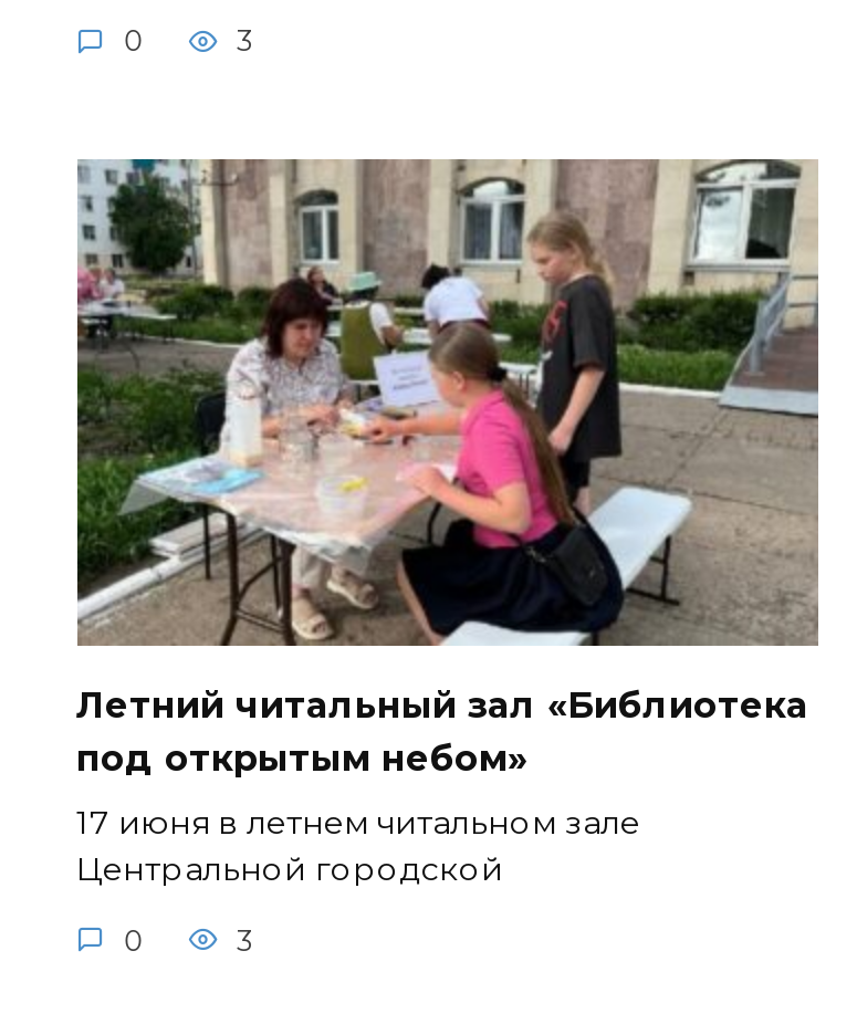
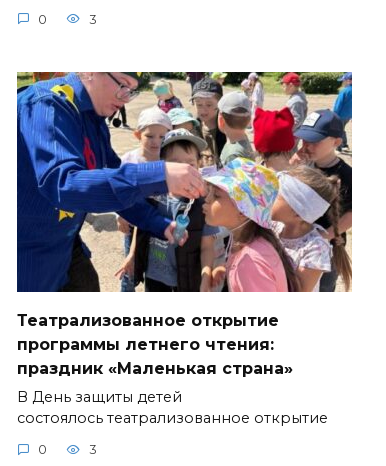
- [image]
- Летний читальный зал «Библиотека
- под открытым небом»
+ [image]
+ Театрализованное открытие
+ программы летнего чтения:
+ праздник «Маленькая страна»

- 17 июня в летнем читальном зале
- Центральной городской
+ В День защиты детей
+ состоялось театрализованное открытие
